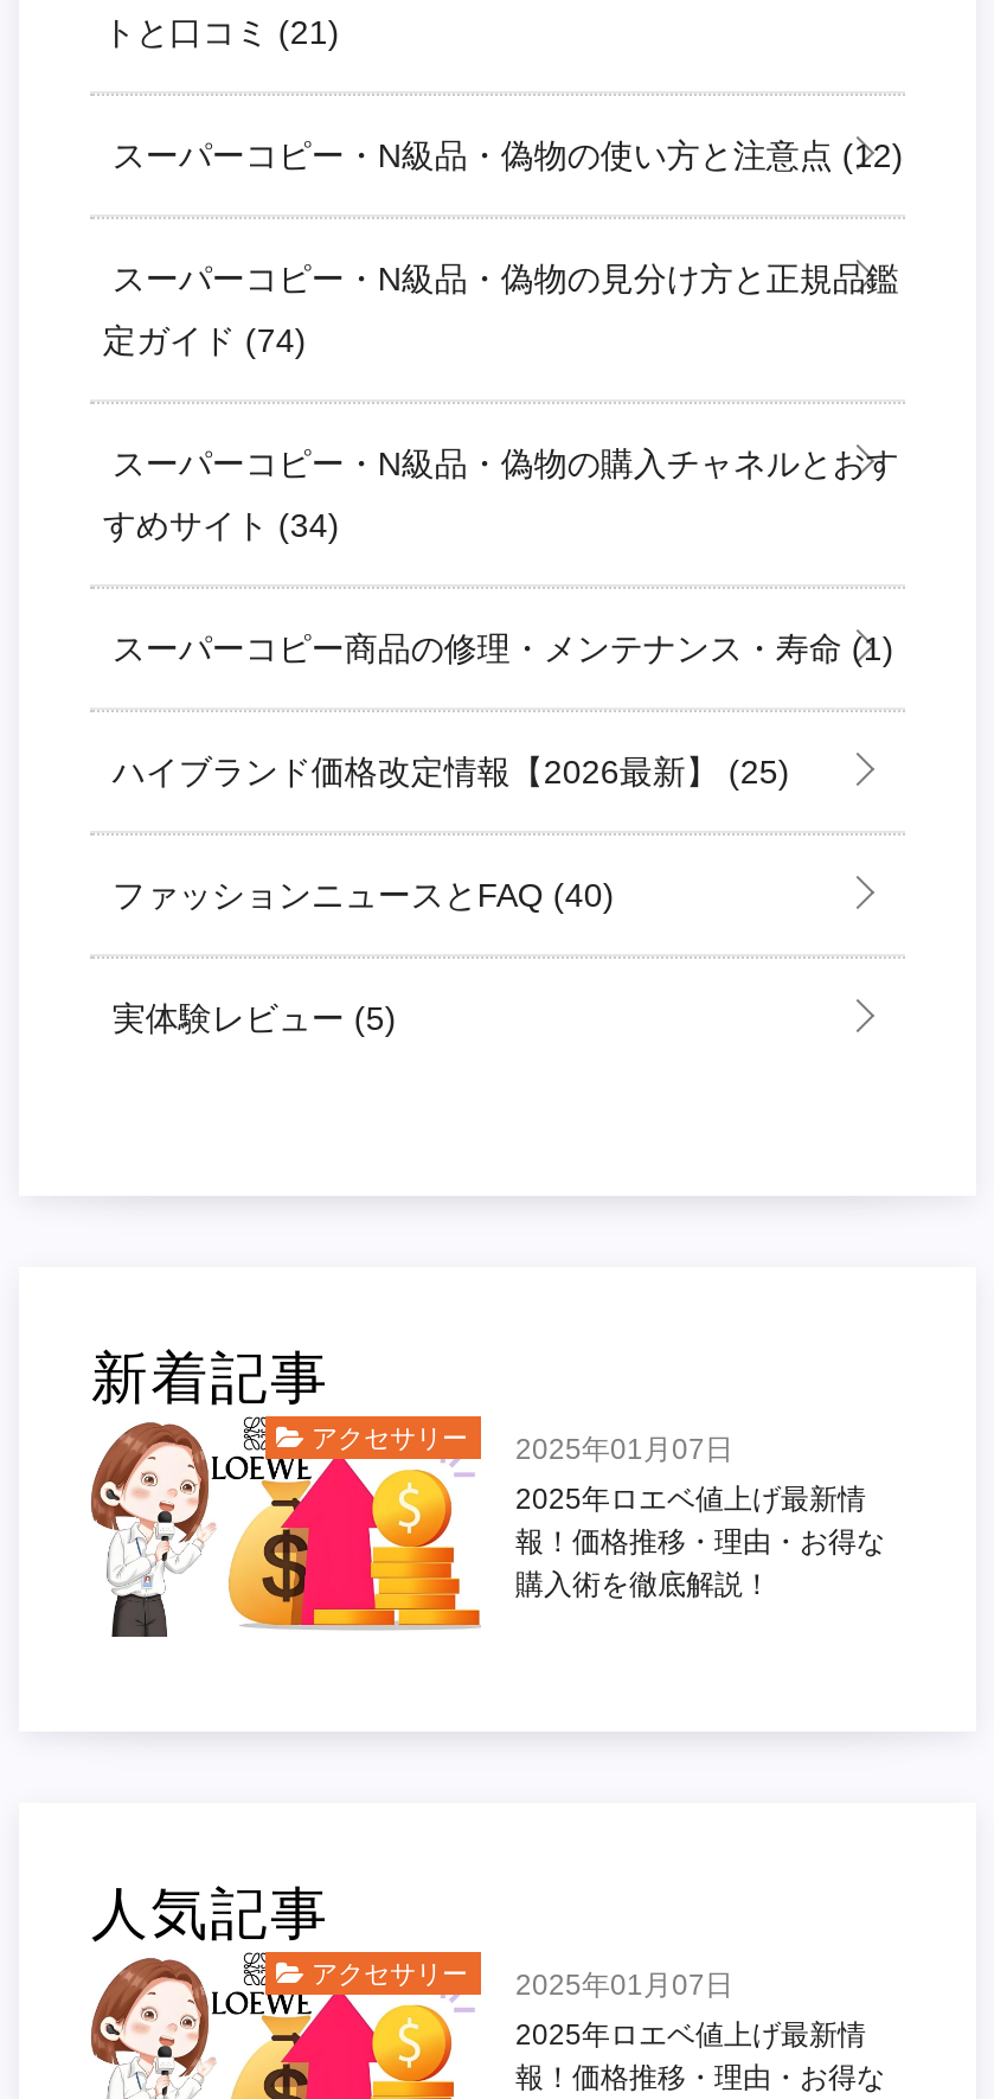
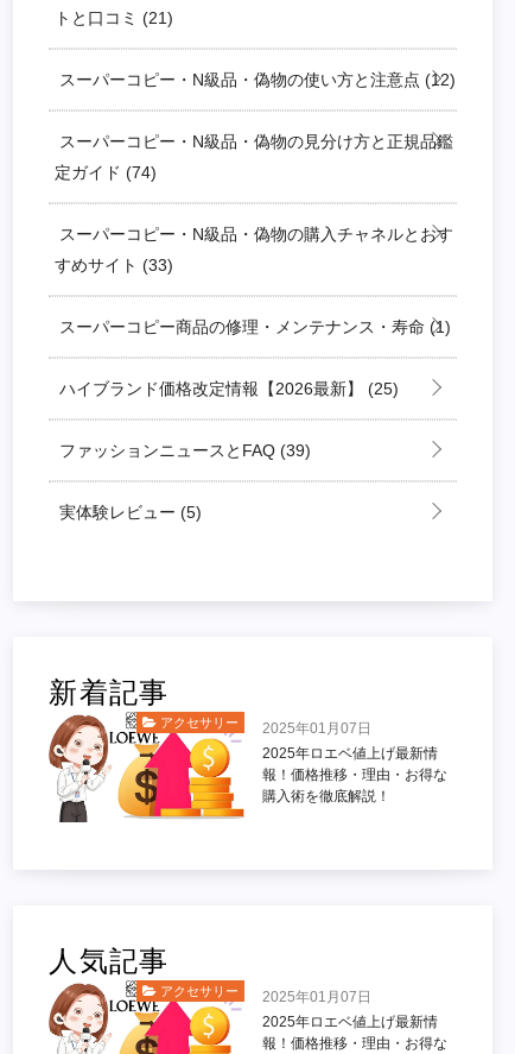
- すめサイト(34)
+ すめサイト(33)

- ファッションニュースとFAQ (40)
+ ファッションニュースとFAQ (39)
